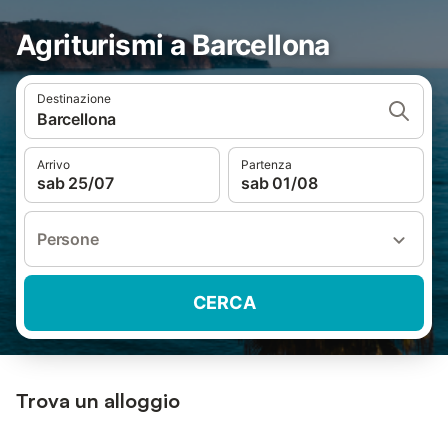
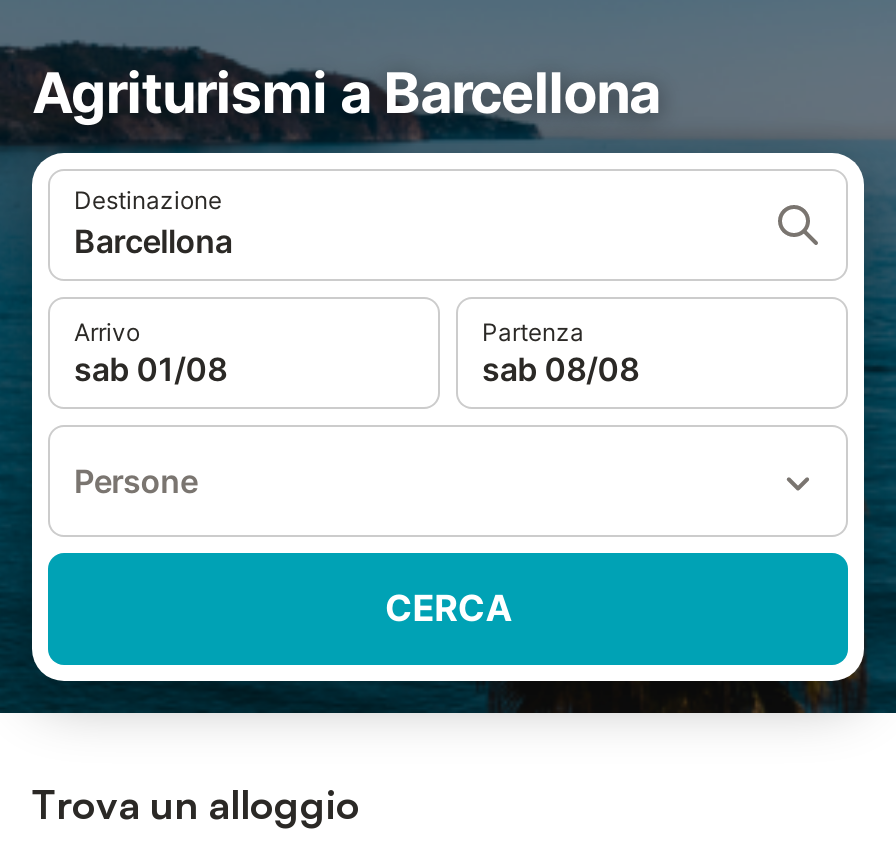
- sab 25/07
+ sab 01/08

- sab 01/08
+ sab 08/08
